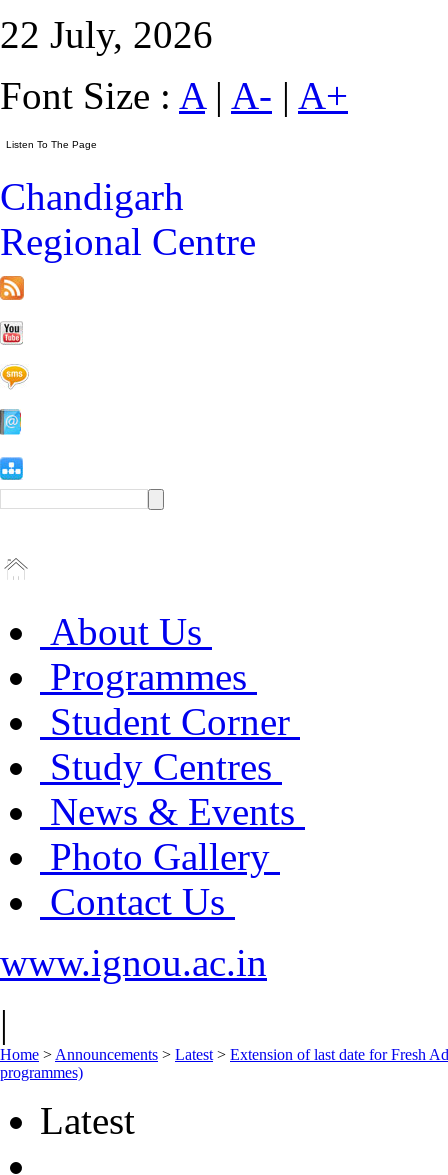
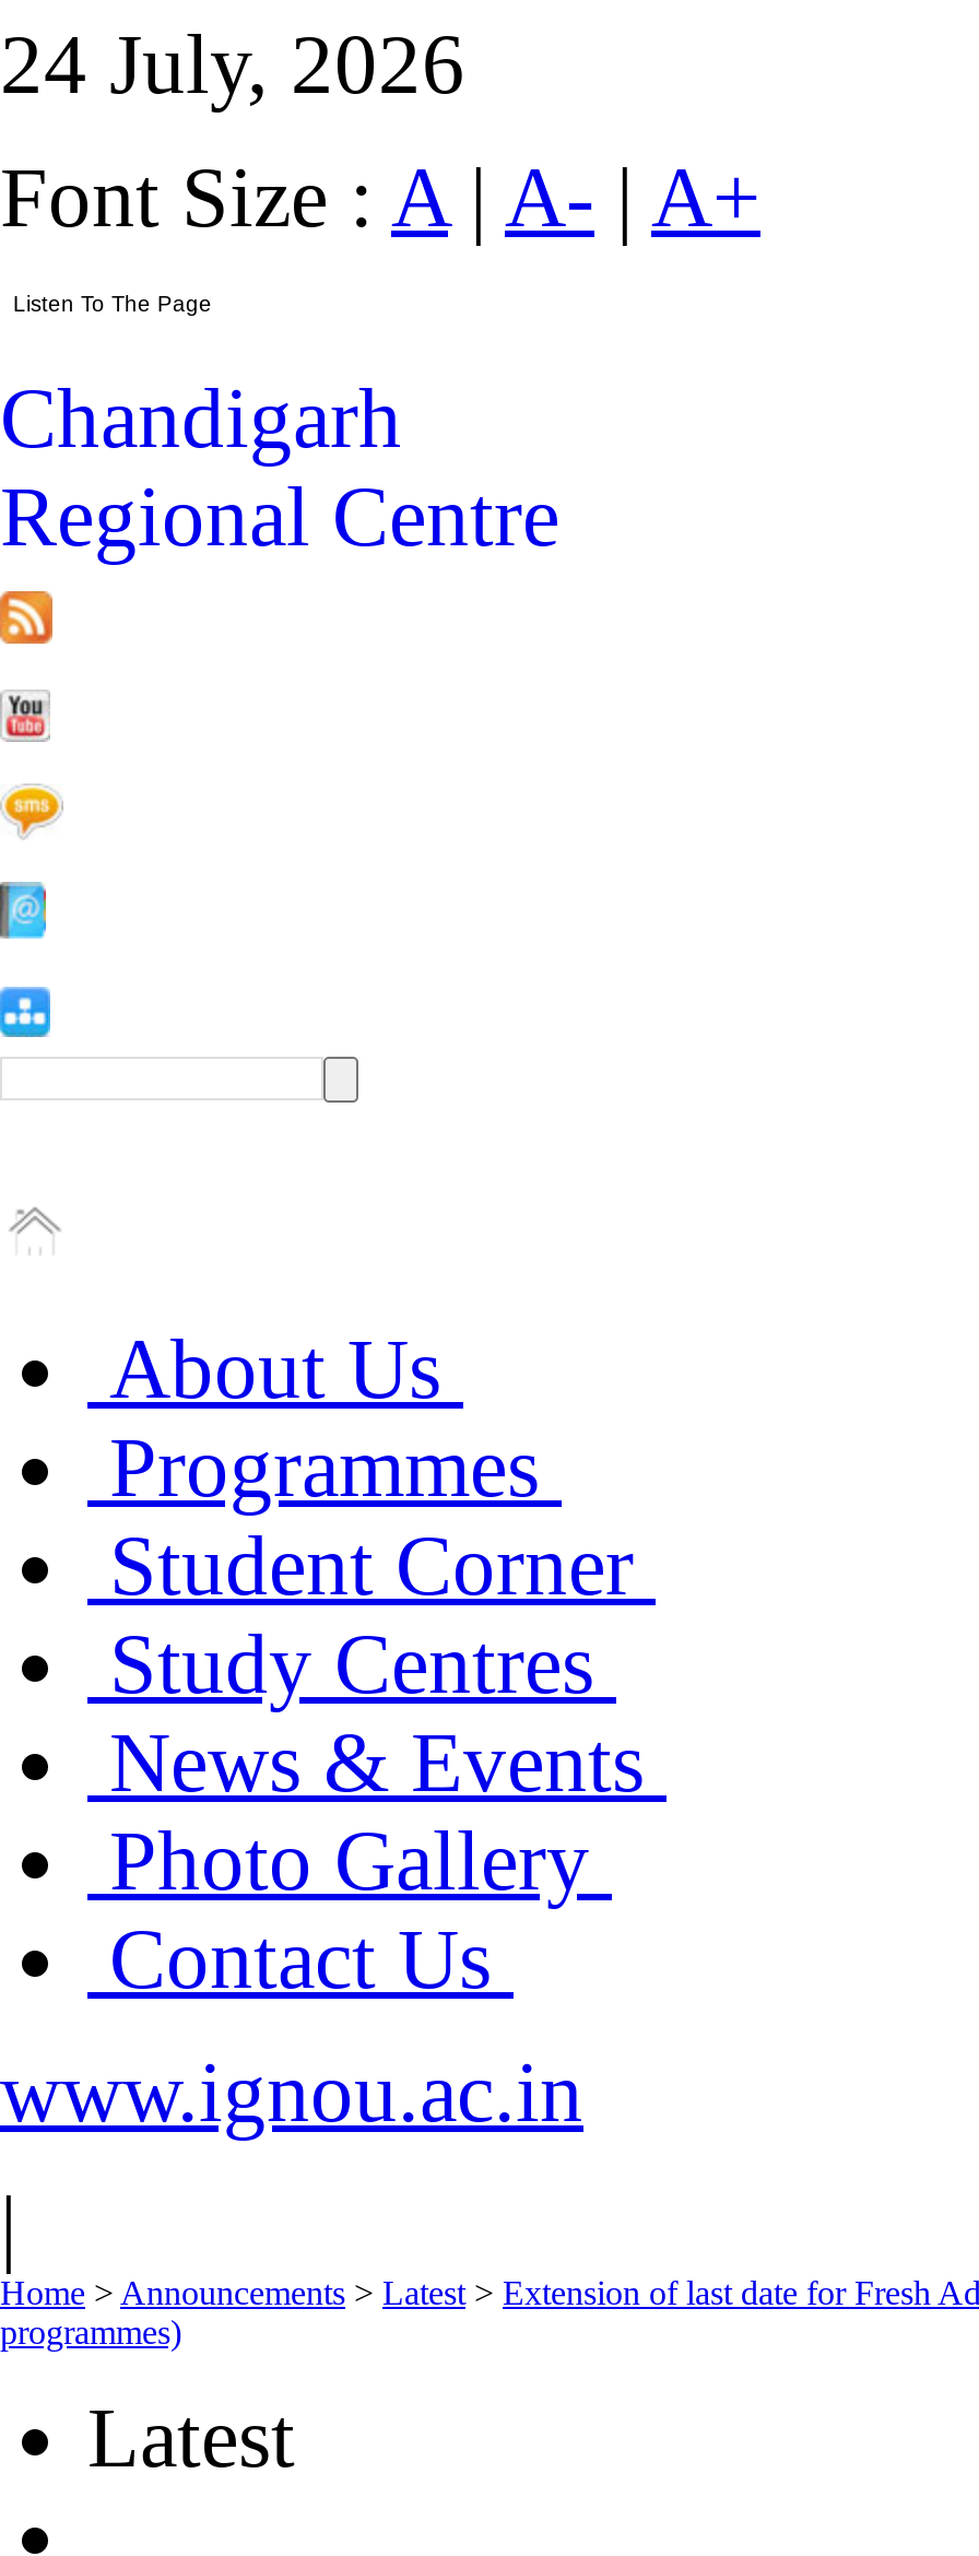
- 22 July, 2026
+ 24 July, 2026
